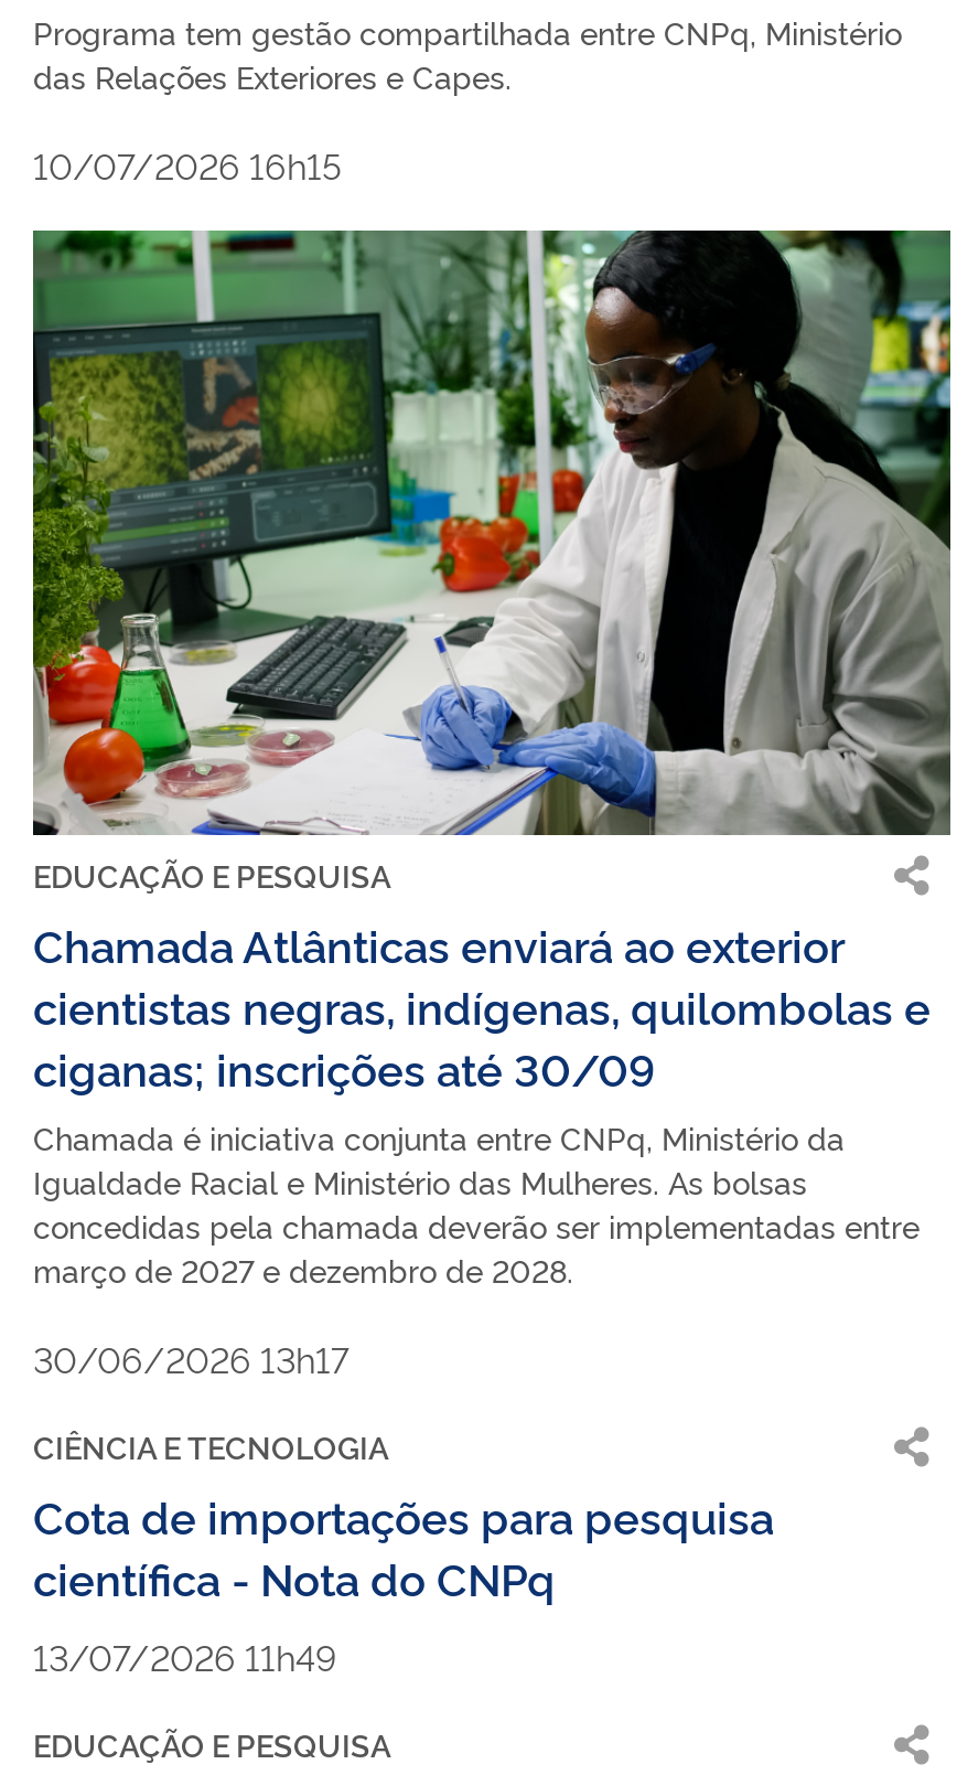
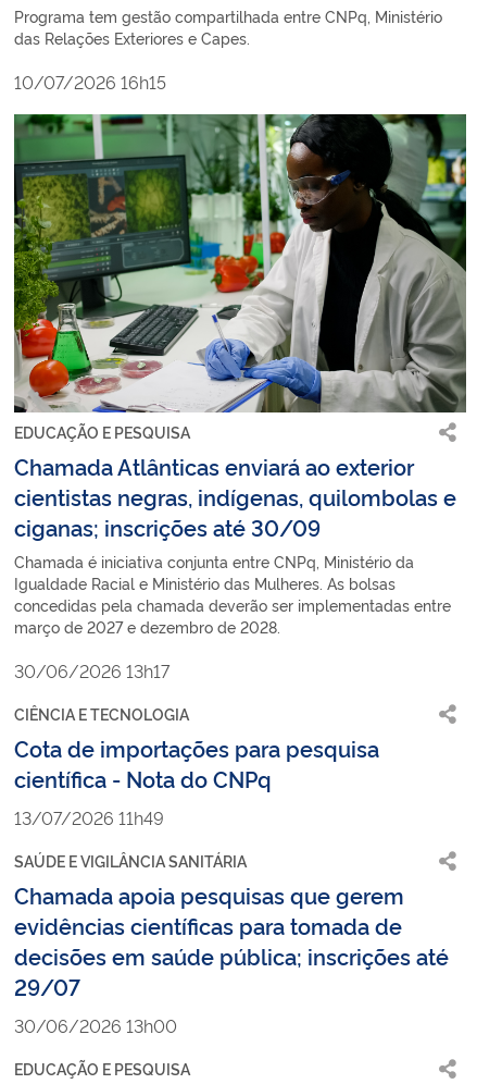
+ SAÚDE E VIGILÂNCIA SANITÁRIA
+ Chamada apoia pesquisas que gerem
+ evidências científicas para tomada de
+ decisões em saúde pública; inscrições até
+ 29/07
+ 30/06/2026 13h00
